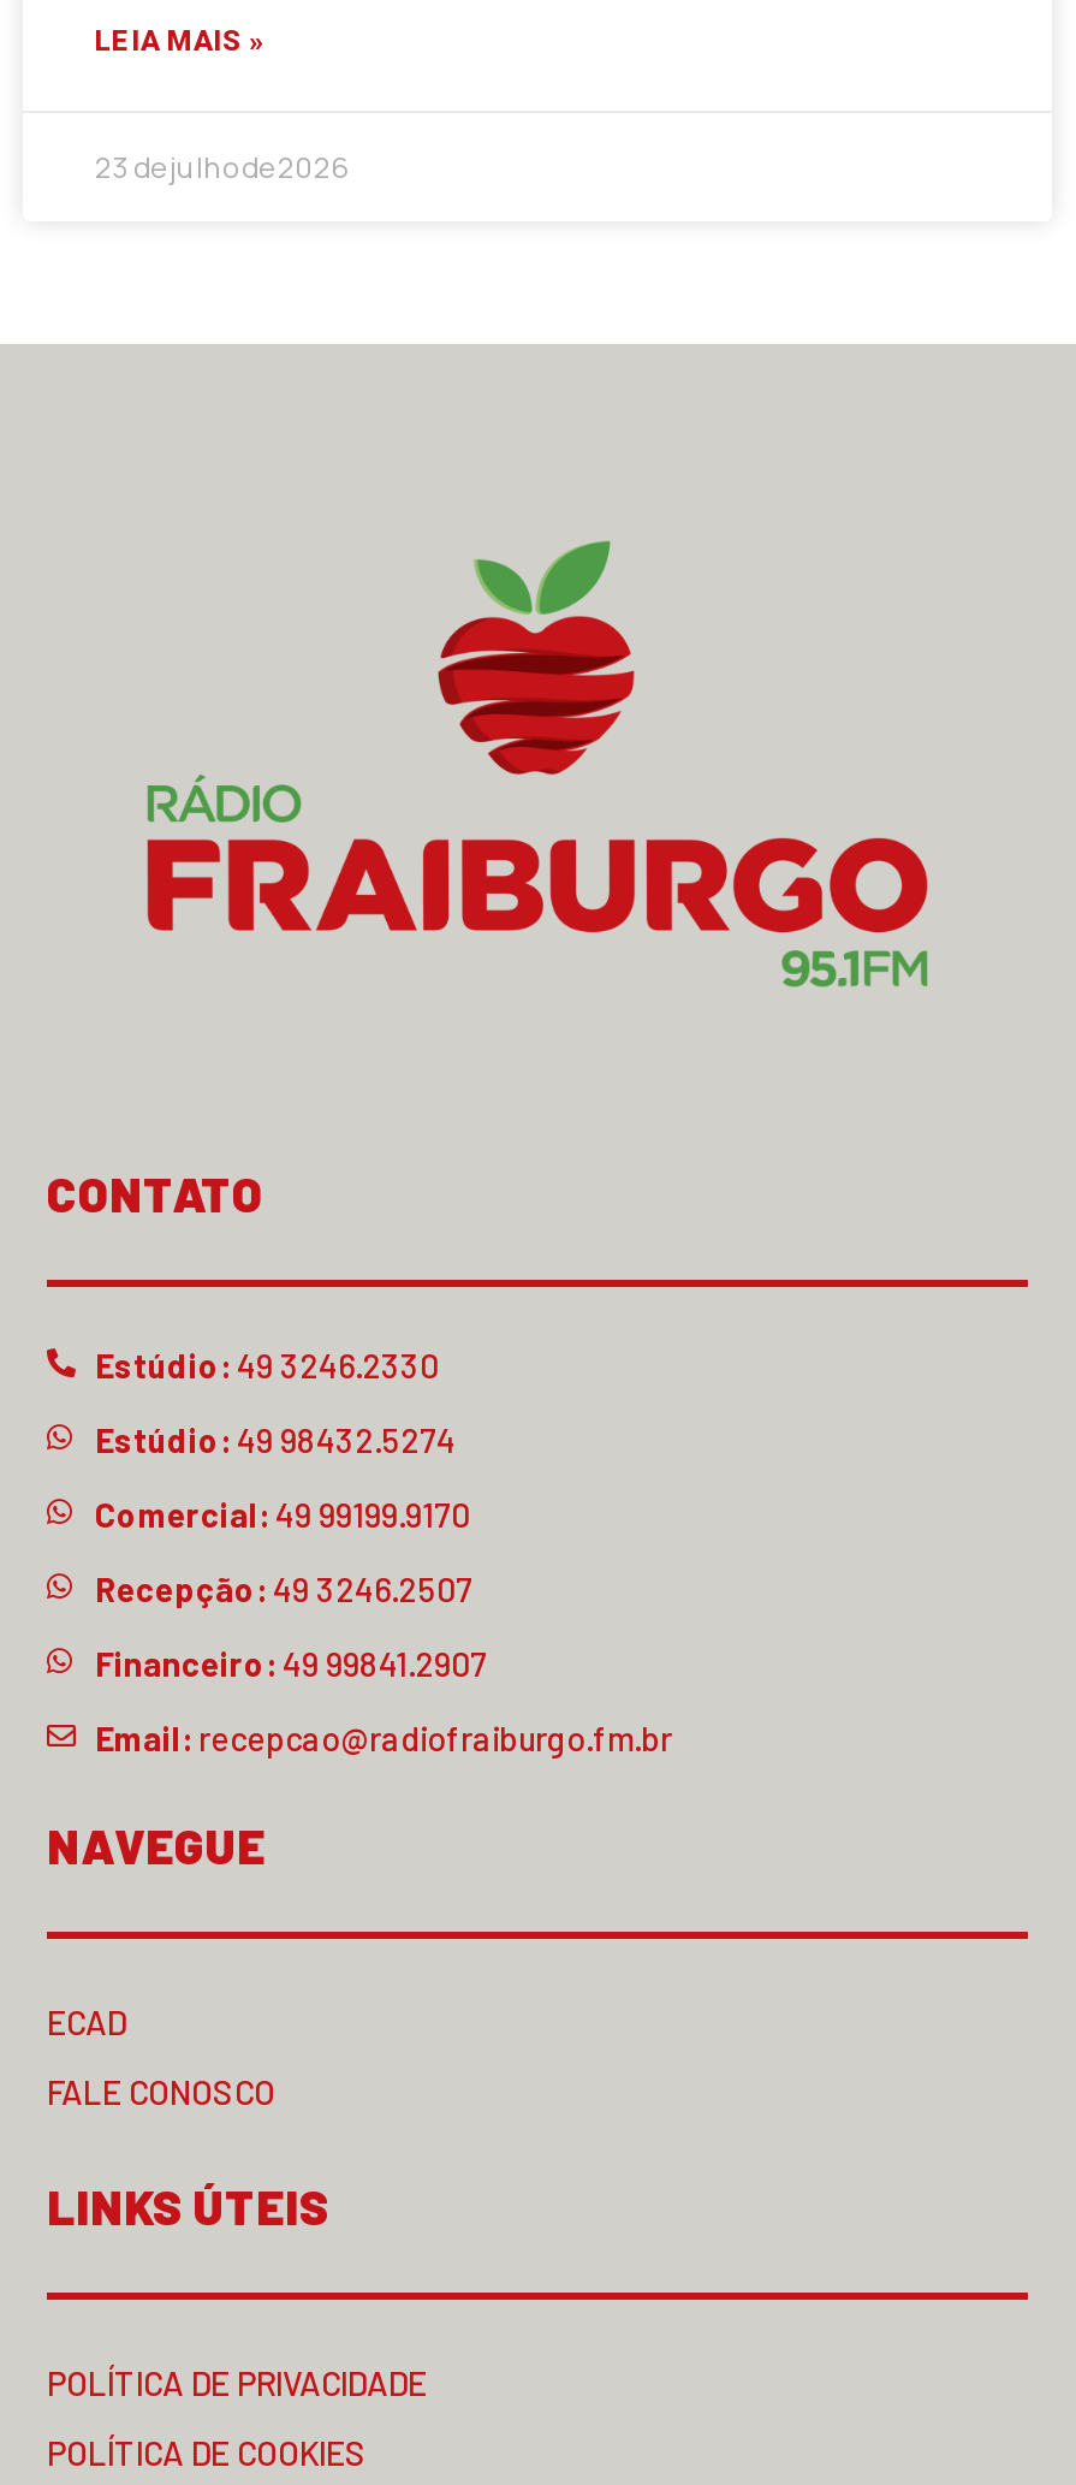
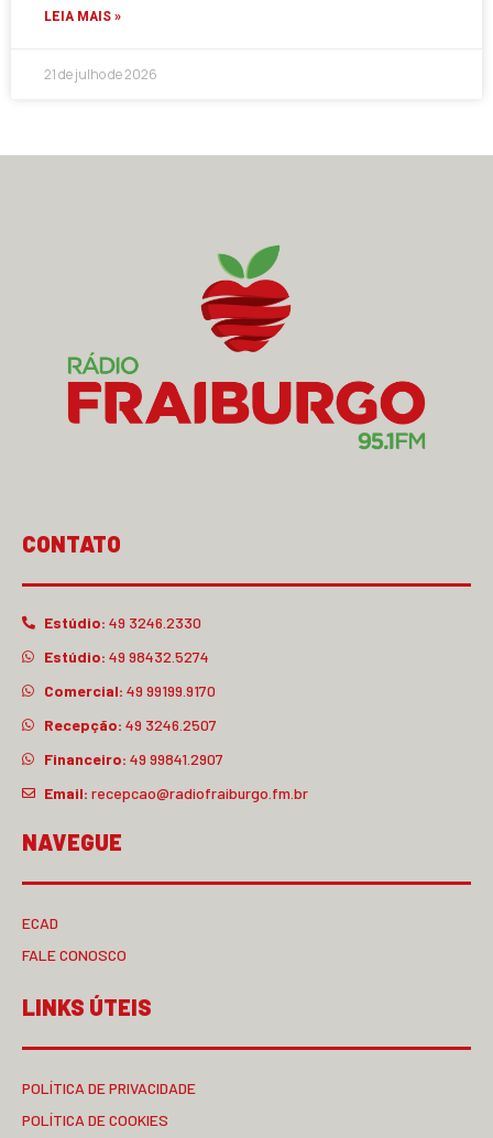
- 23 de julho de 2026
+ 21 de julho de 2026
